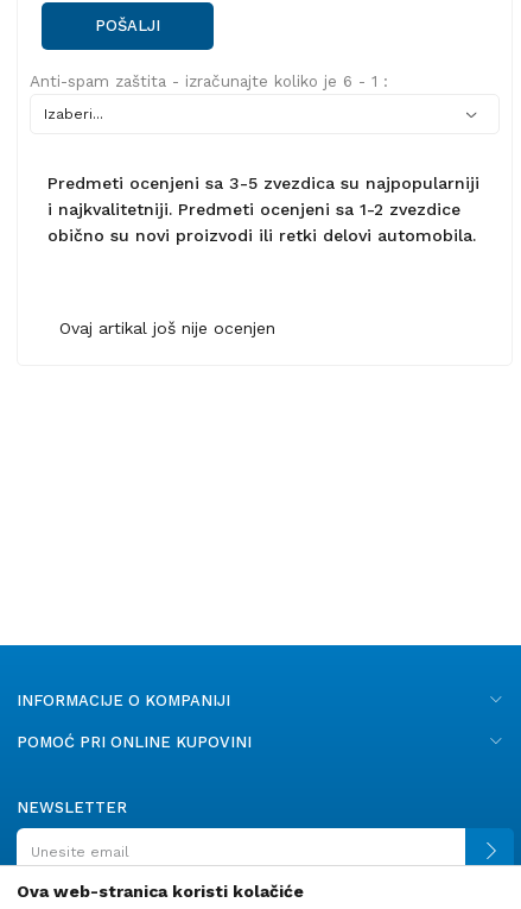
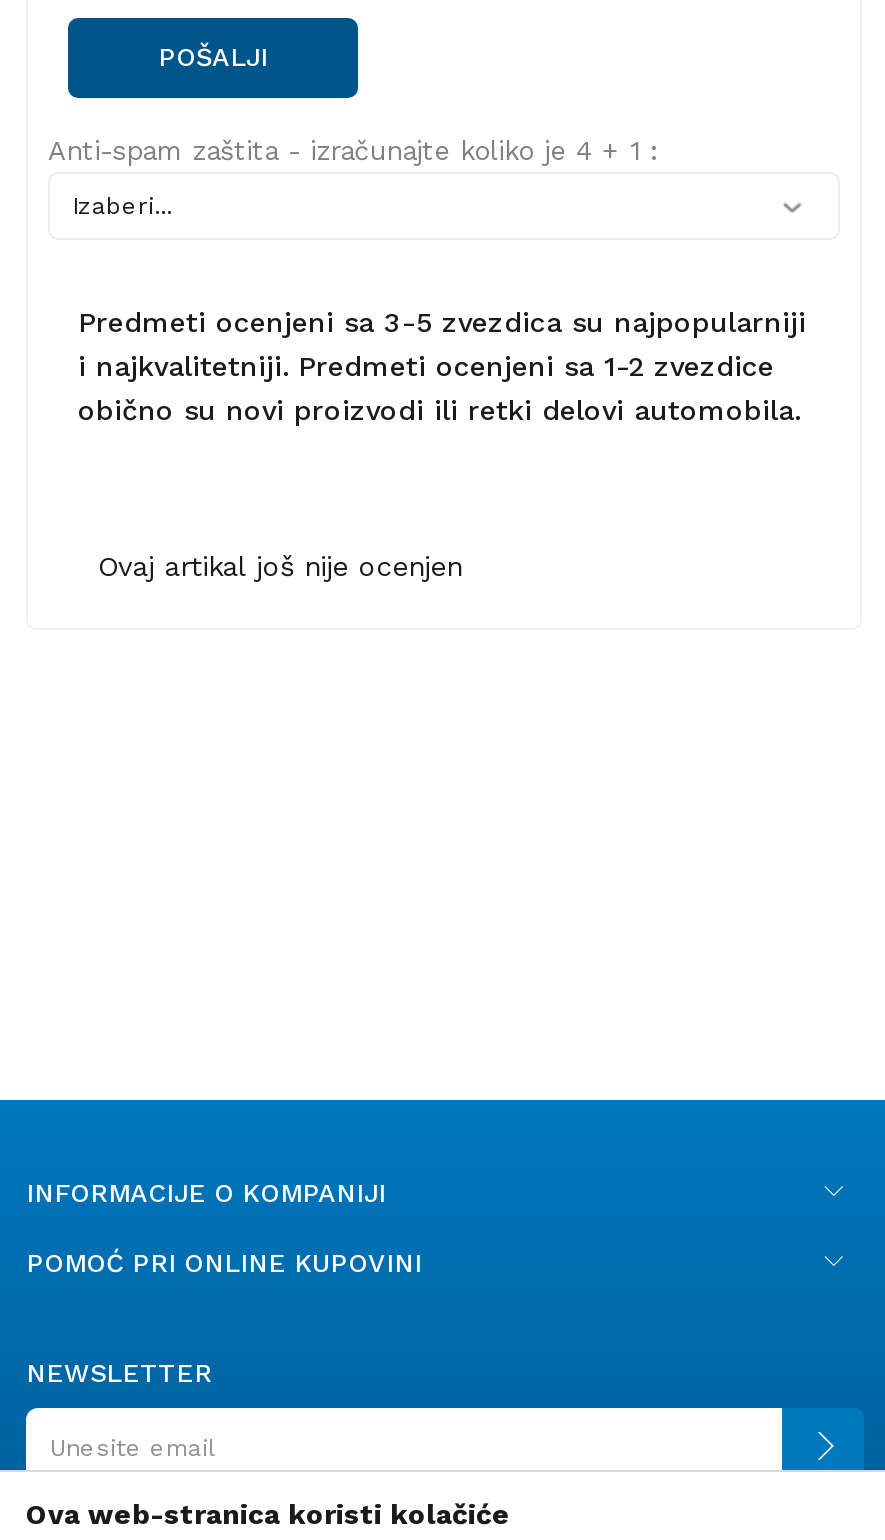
- Anti-spam zaštita - izračunajte koliko je 6 - 1 :
+ Anti-spam zaštita - izračunajte koliko je 4 + 1 :
